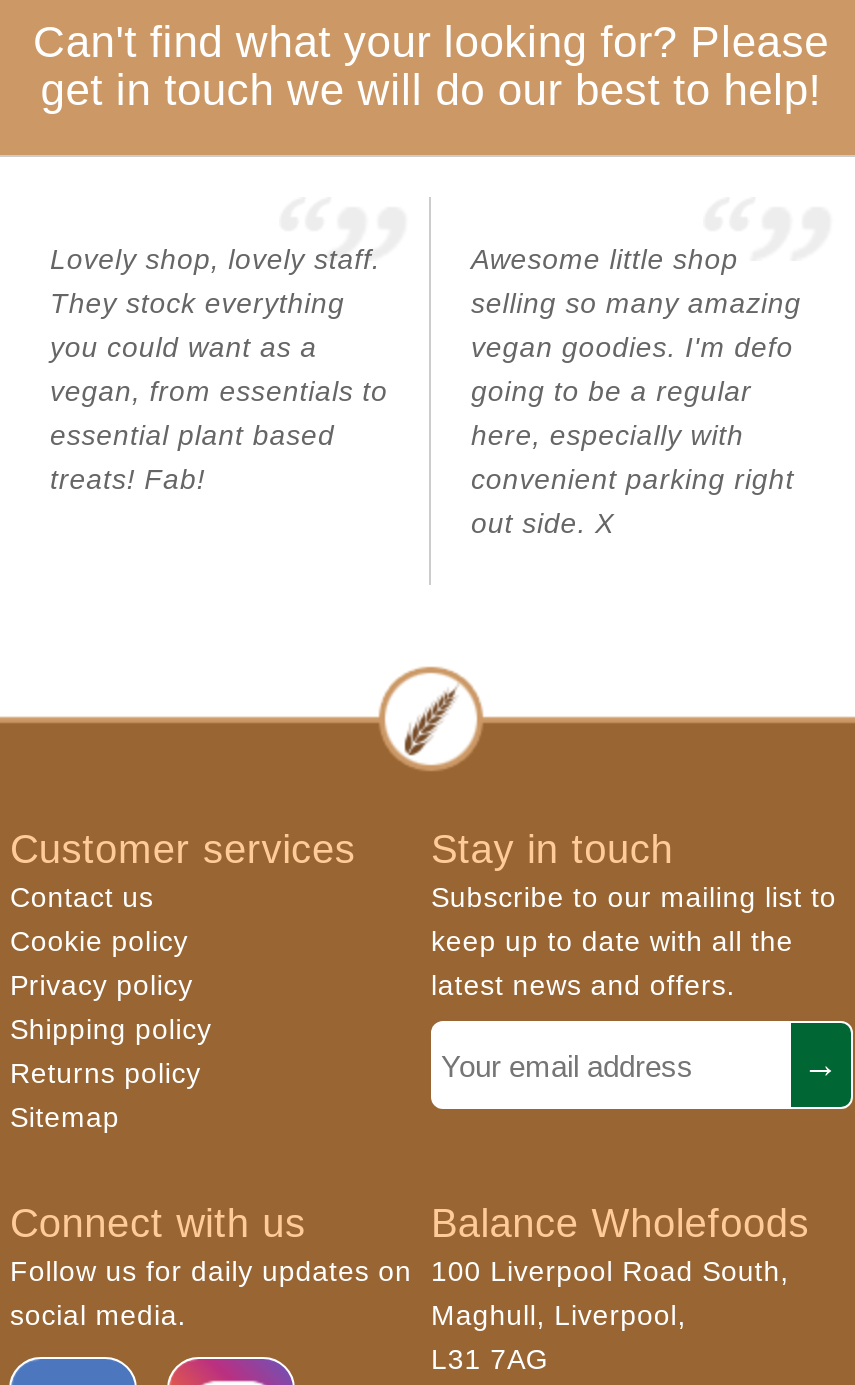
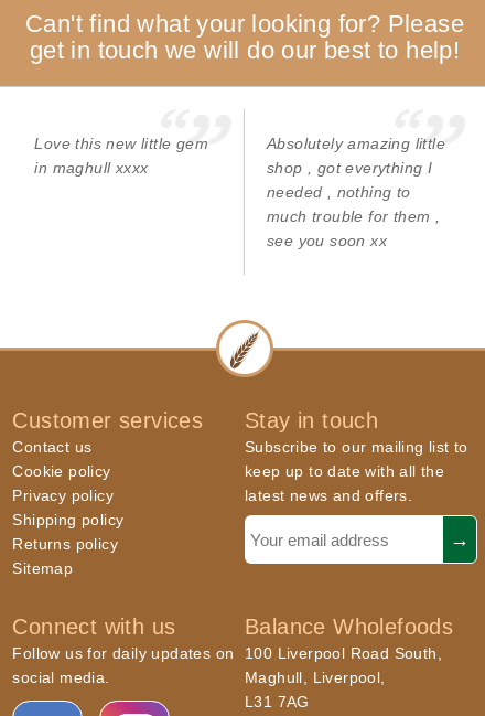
- Lovely shop, lovely staff.
- They stock everything
- you could want as a
- vegan, from essentials to
- essential plant based
- treats! Fab!
+ Love this new little gem
+ in maghull xxxx

- Awesome little shop
- selling so many amazing
- vegan goodies. I'm defo
- going to be a regular
- here, especially with
- convenient parking right
- out side. X
+ Absolutely amazing little
+ shop , got everything I
+ needed , nothing to
+ much trouble for them ,
+ see you soon xx
